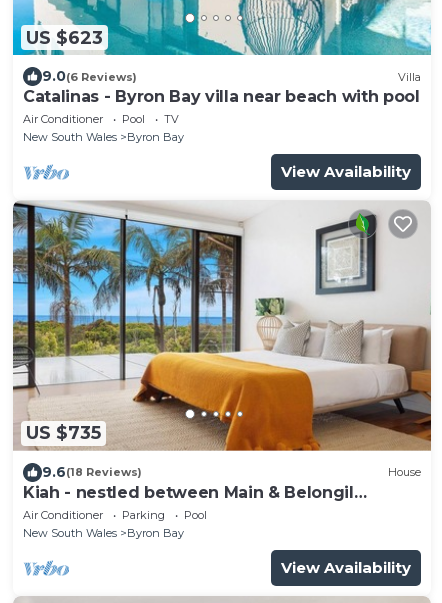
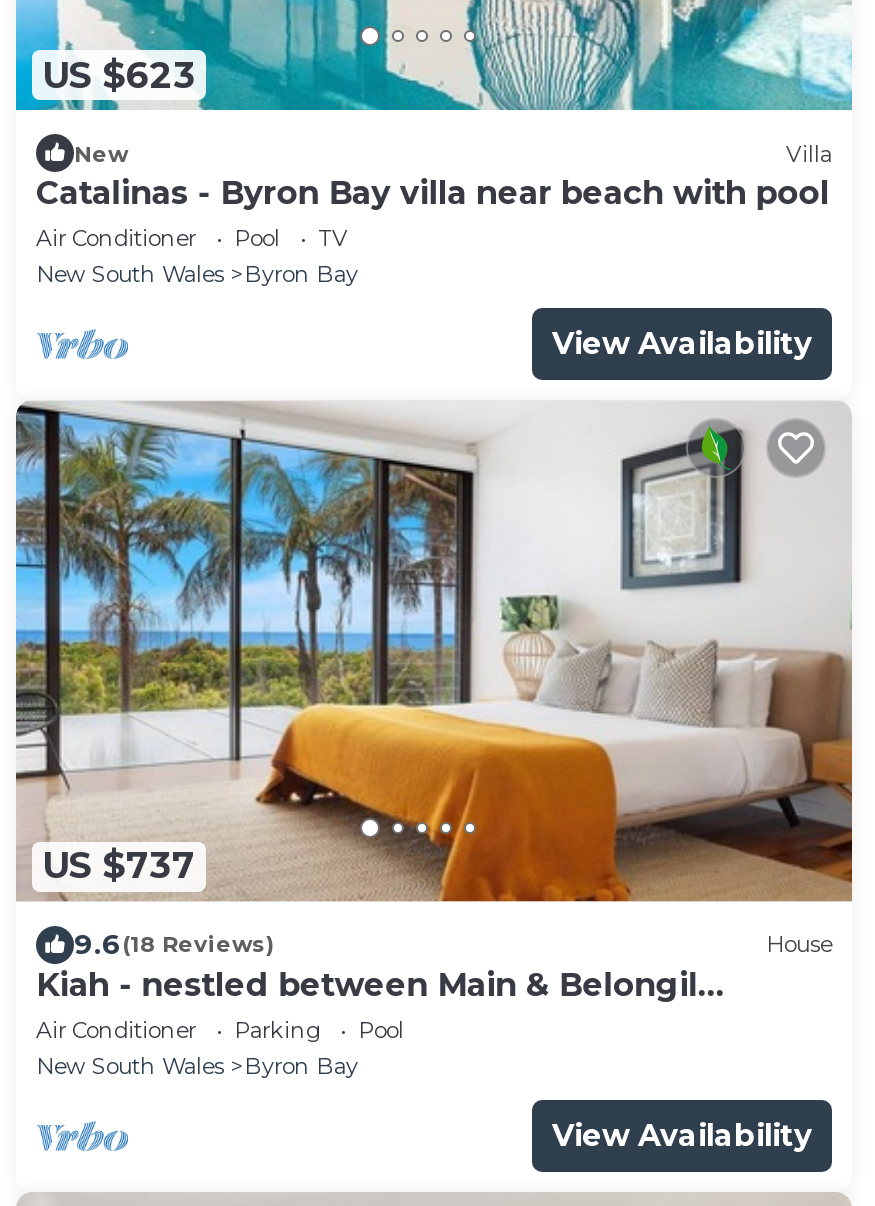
- 9.0(6 Reviews)
+ New

- US $735
+ US $737
